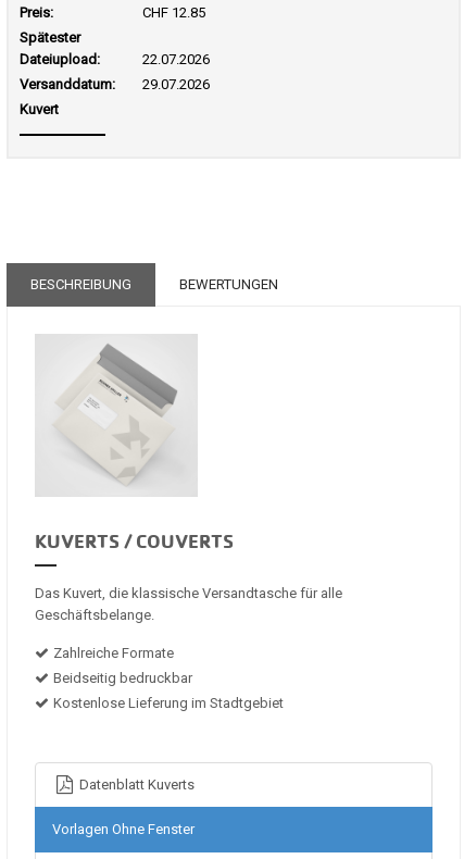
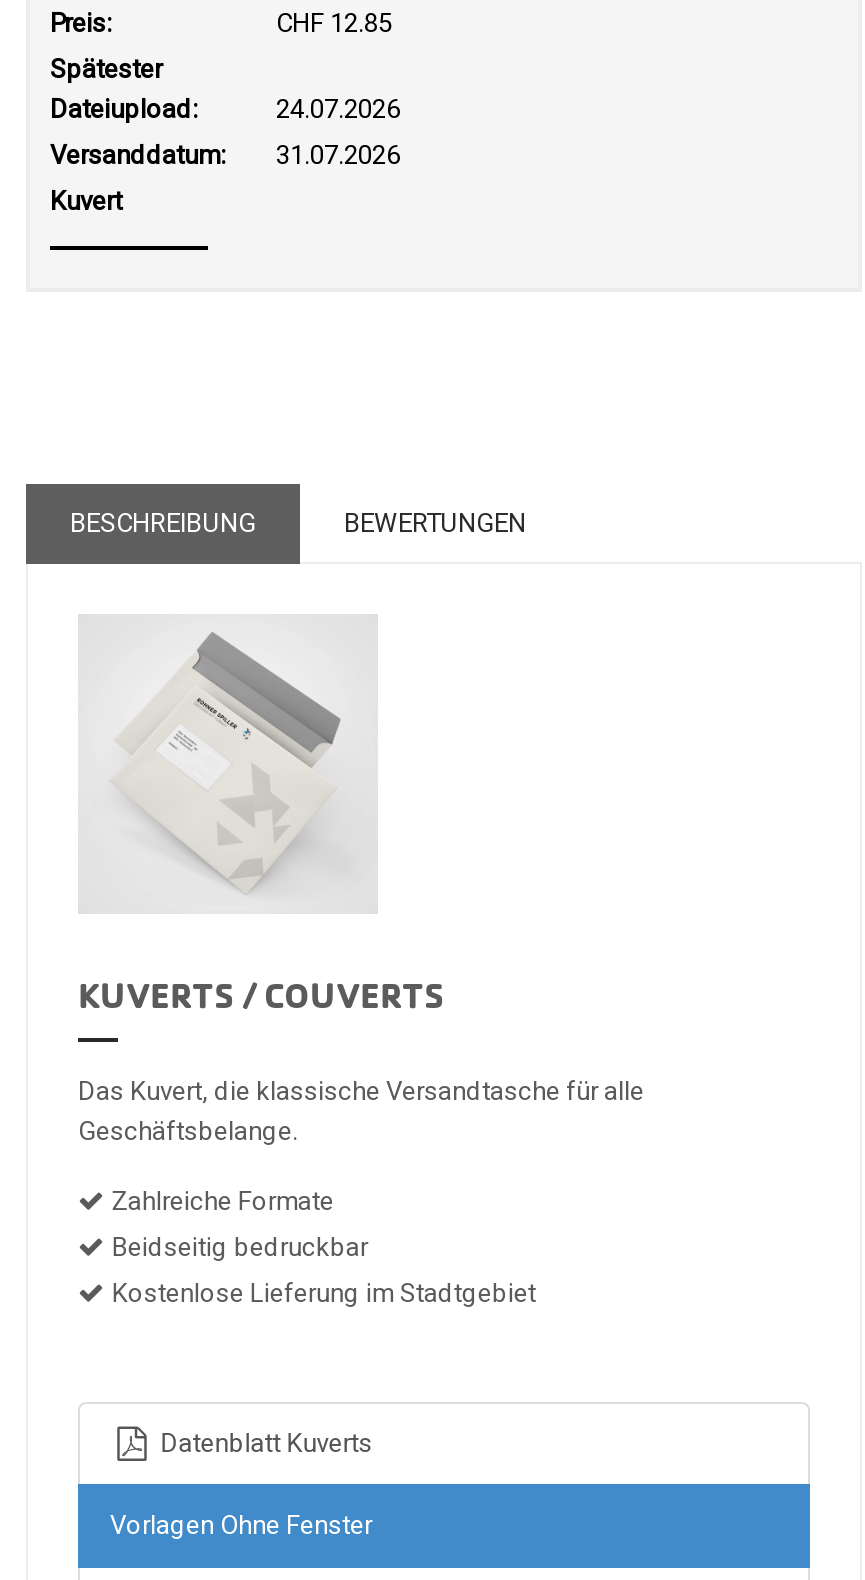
- 22.07.2026
+ 24.07.2026

- Versanddatum: 29.07.2026
+ Versanddatum: 31.07.2026
